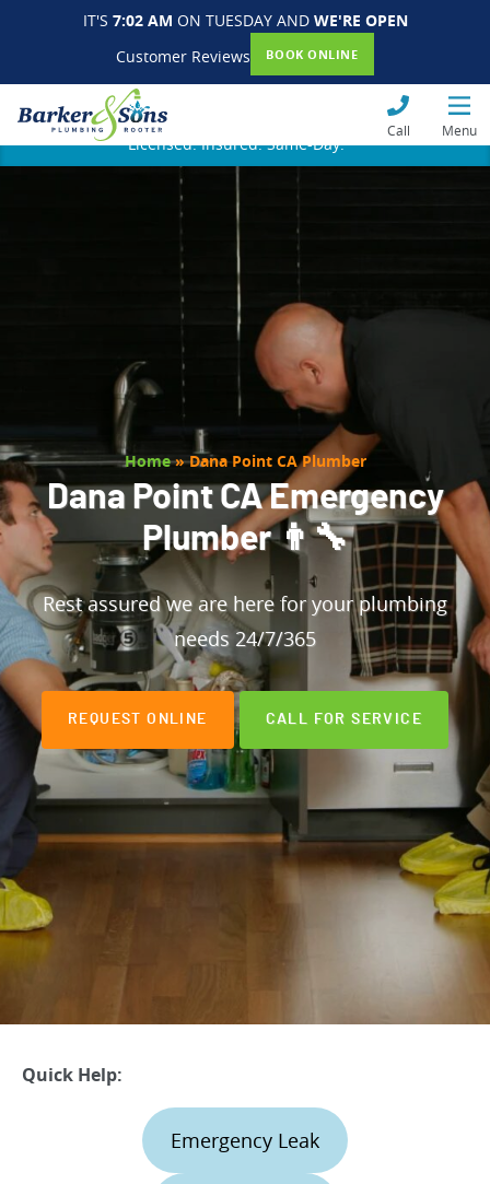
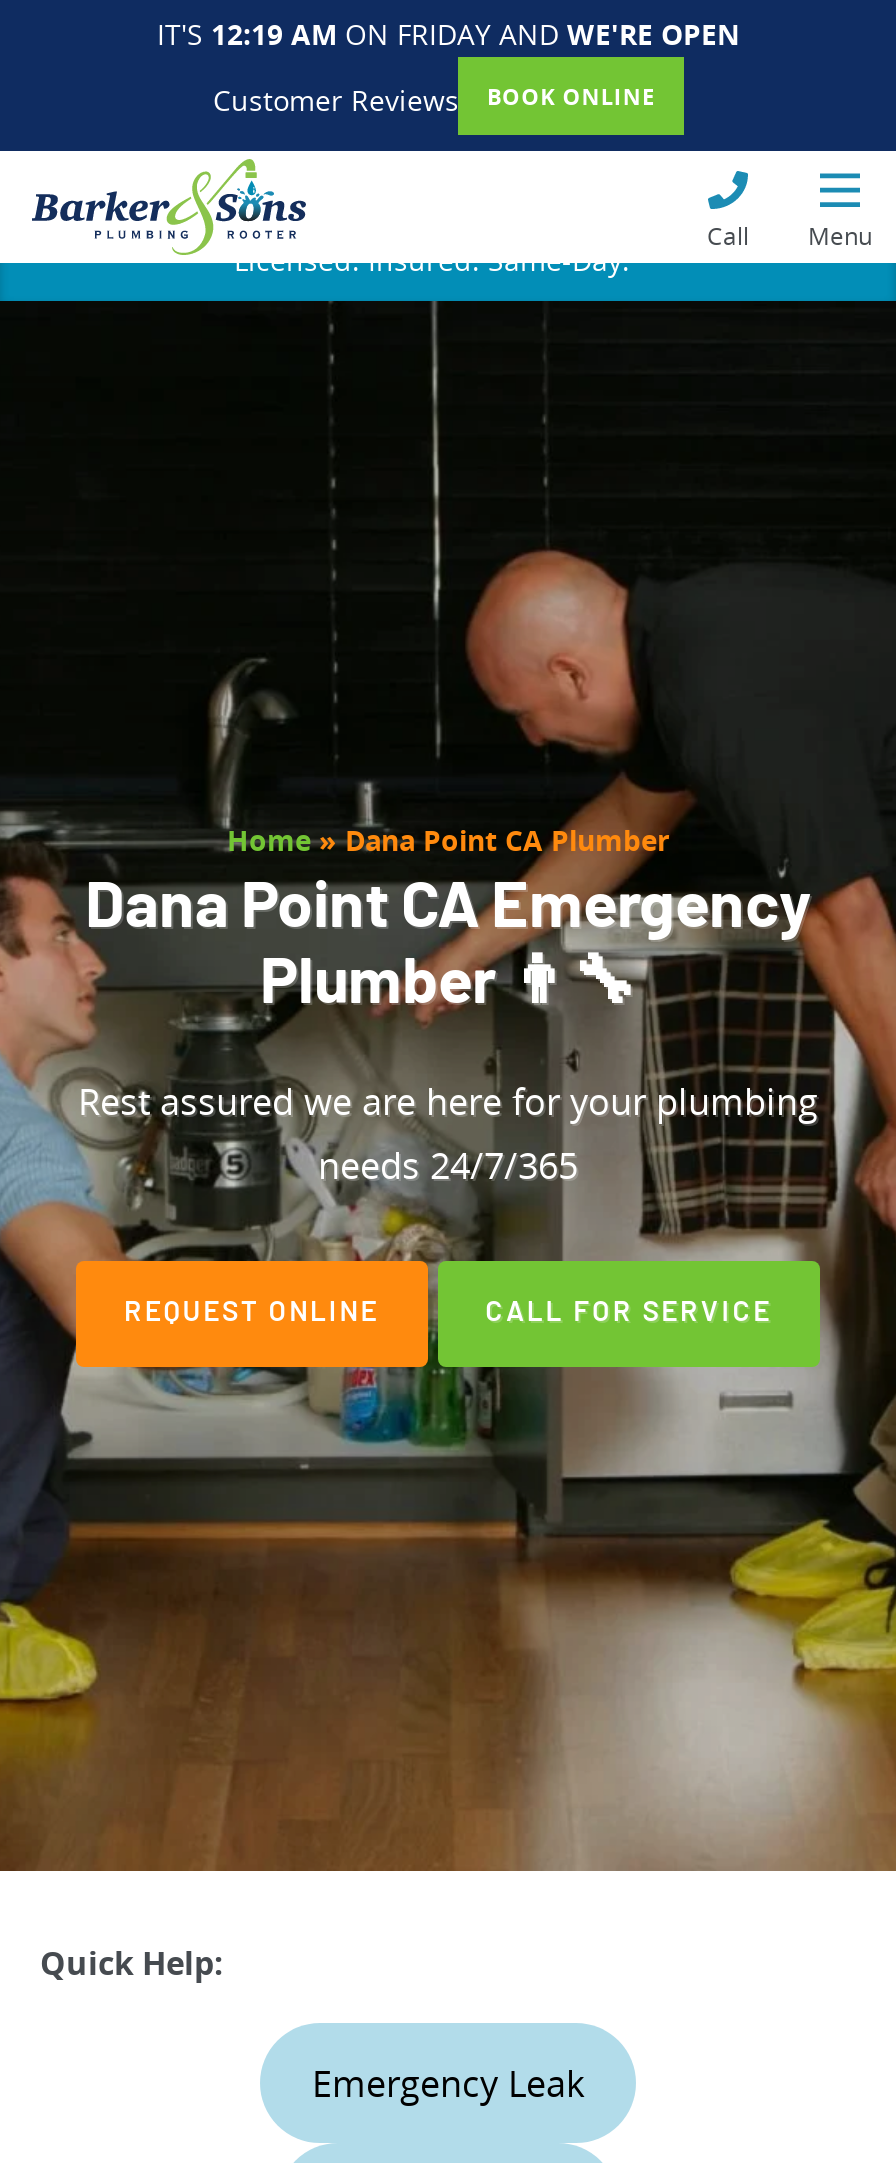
- IT'S 7:02 AM ON TUESDAY AND WE'RE OPEN
+ IT'S 12:19 AM ON FRIDAY AND WE'RE OPEN
